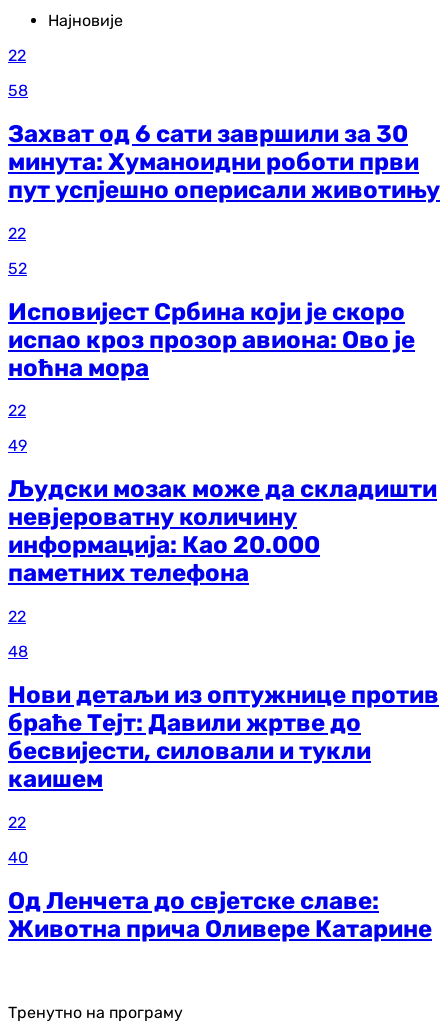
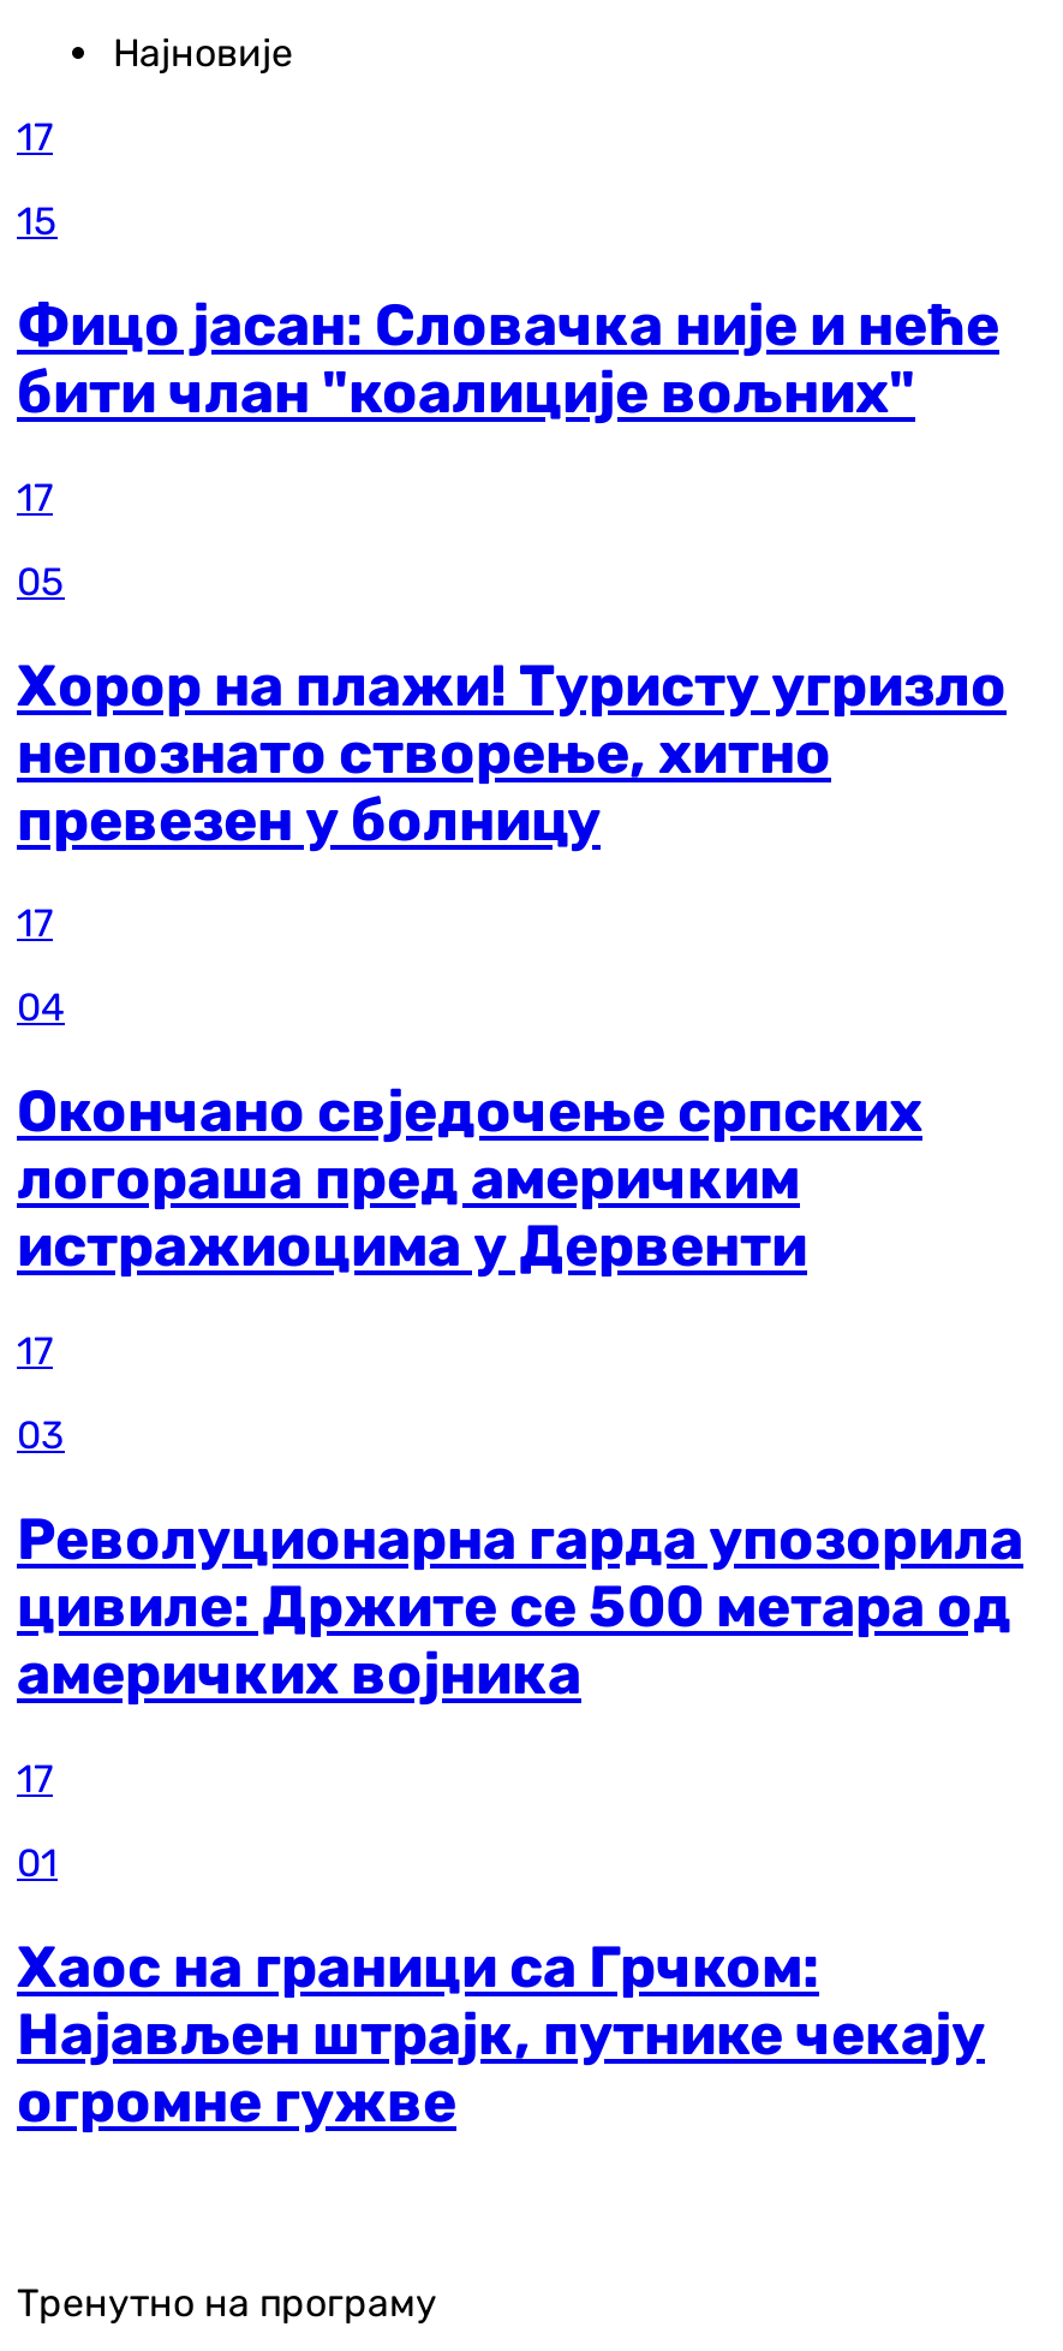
- 22
+ 17

- 58
+ 15

- Захват од 6 сати завршили за 30
- минута: Хуманоидни роботи први
- пут успјешно оперисали животињу
+ Фицо јасан: Словачка није и неће
+ бити члан "коалиције вољних"

- 22
+ 17

- 52
+ 05

- Исповијест Србина који је скоро
- испао кроз прозор авиона: Ово је
- ноћна мора
+ Хорор на плажи! Туристу угризло
+ непознато створење, хитно
+ превезен у болницу

- 22
+ 17

- 49
+ 04

- Људски мозак може да складишти
- невјероватну количину
- информација: Као 20.000
- паметних телефона
+ Окончано свједочење српских
+ логораша пред америчким
+ истражиоцима у Дервенти

- 22
+ 17

- 48
+ 03

- Нови детаљи из оптужнице против
- браће Тејт: Давили жртве до
- бесвијести, силовали и тукли
- каишем
+ Револуционарна гарда упозорила
+ цивиле: Држите се 500 метара од
+ америчких војника

- 22
+ 17

- 40
+ 01

- Од Ленчета до свјетске славе:
- Животна прича Оливере Катарине
+ Хаос на граници са Грчком:
+ Најављен штрајк, путнике чекају
+ огромне гужве
